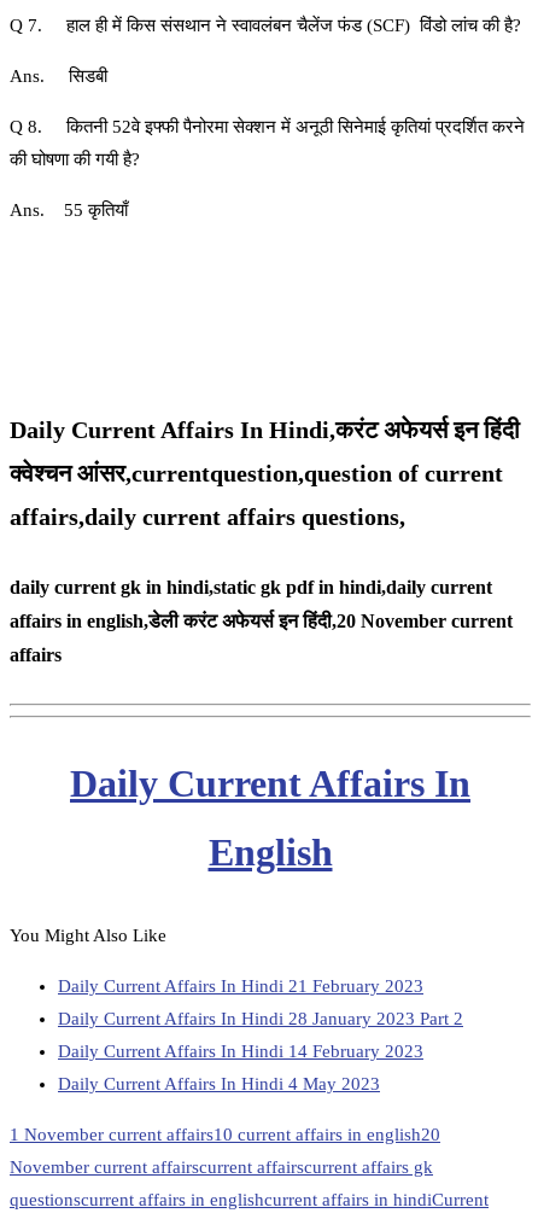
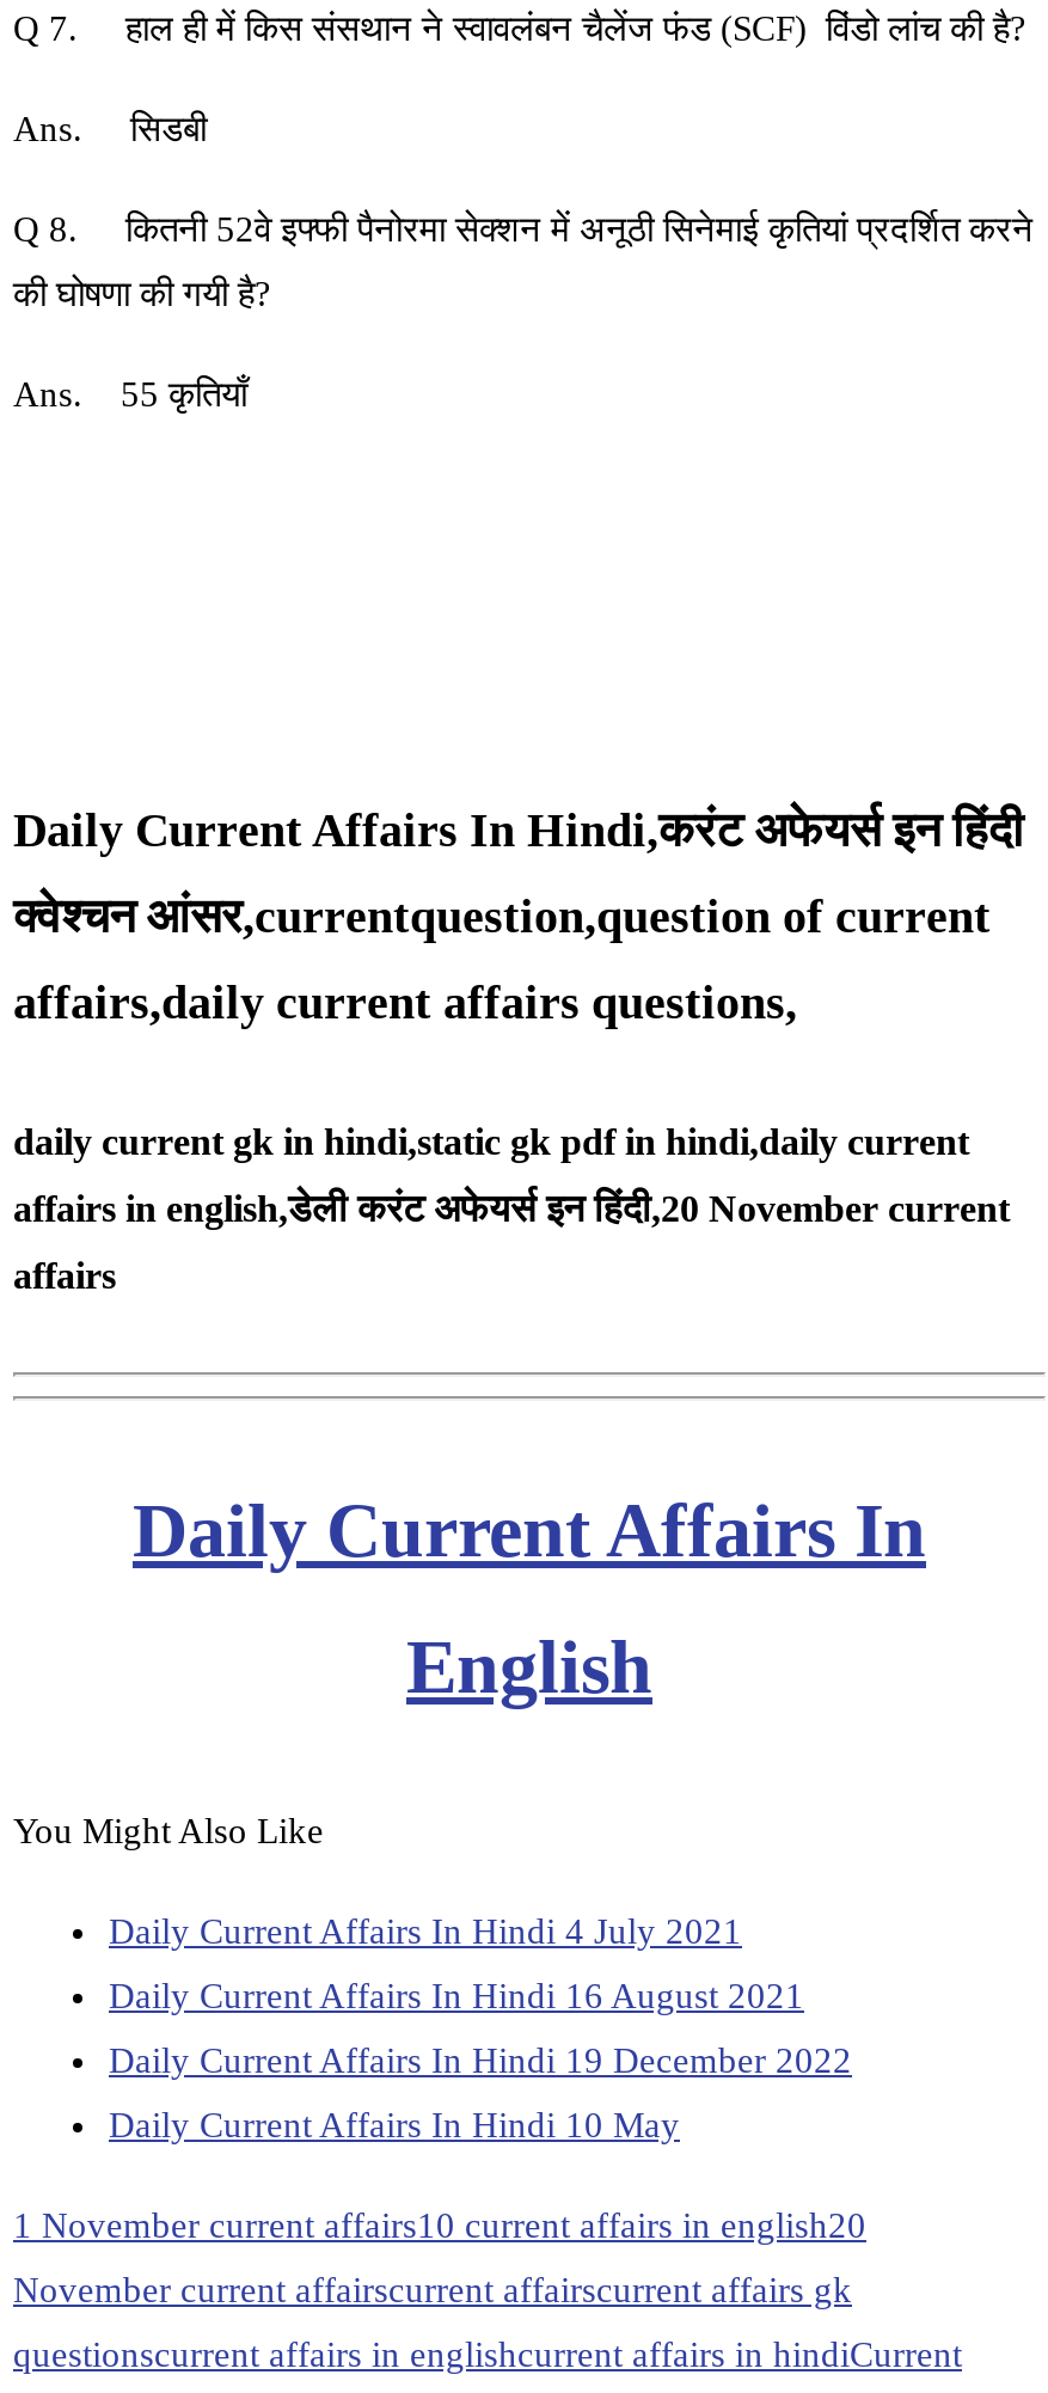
- Daily Current Affairs In Hindi 21 February 2023
+ Daily Current Affairs In Hindi 4 July 2021

- Daily Current Affairs In Hindi 28 January 2023 Part 2
+ Daily Current Affairs In Hindi 16 August 2021

- Daily Current Affairs In Hindi 14 February 2023
+ Daily Current Affairs In Hindi 19 December 2022

- Daily Current Affairs In Hindi 4 May 2023
+ Daily Current Affairs In Hindi 10 May
